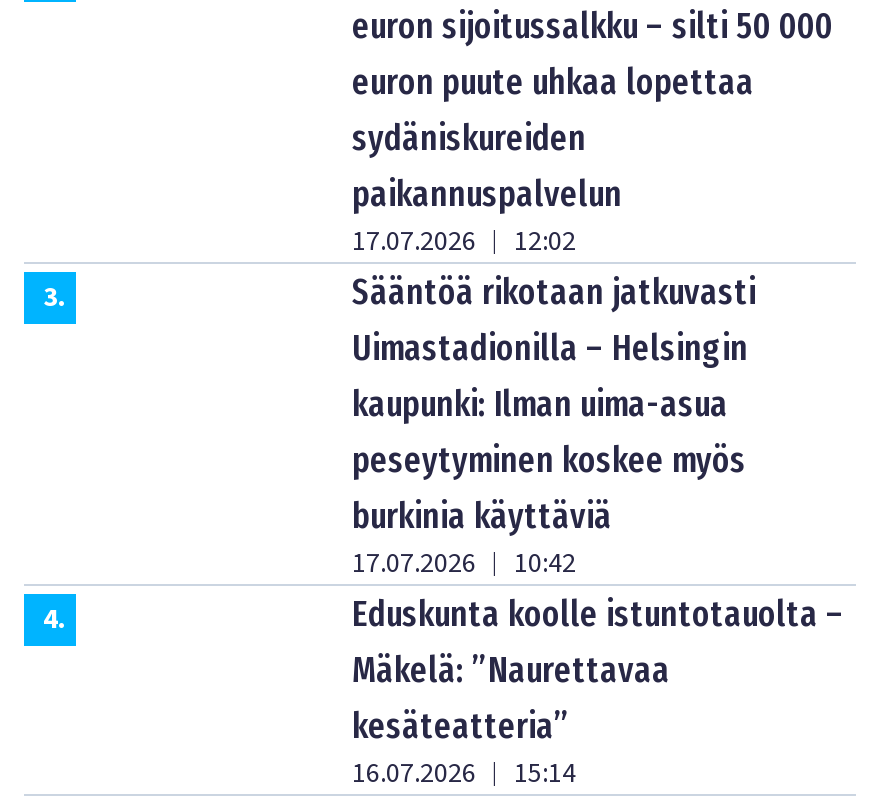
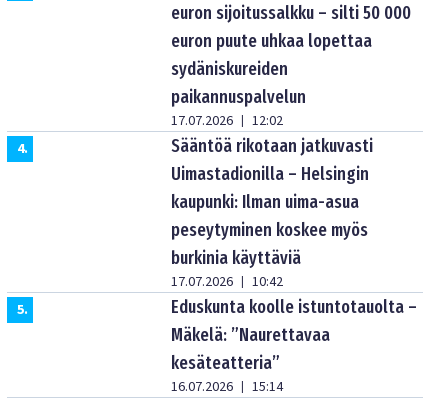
- 3.
+ 4.

- 4.
+ 5.
